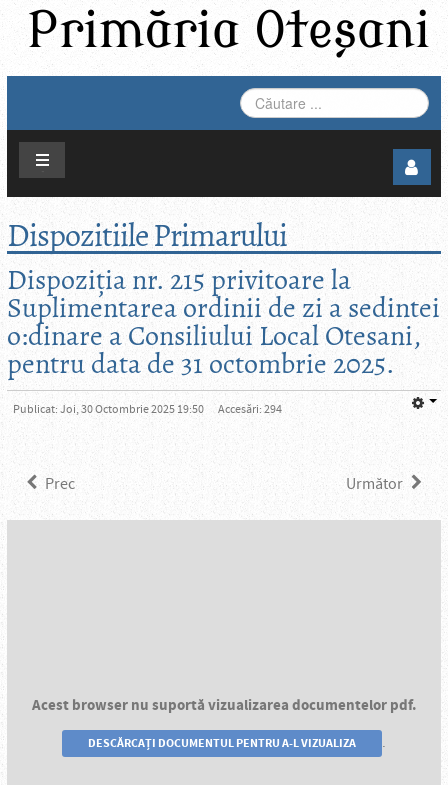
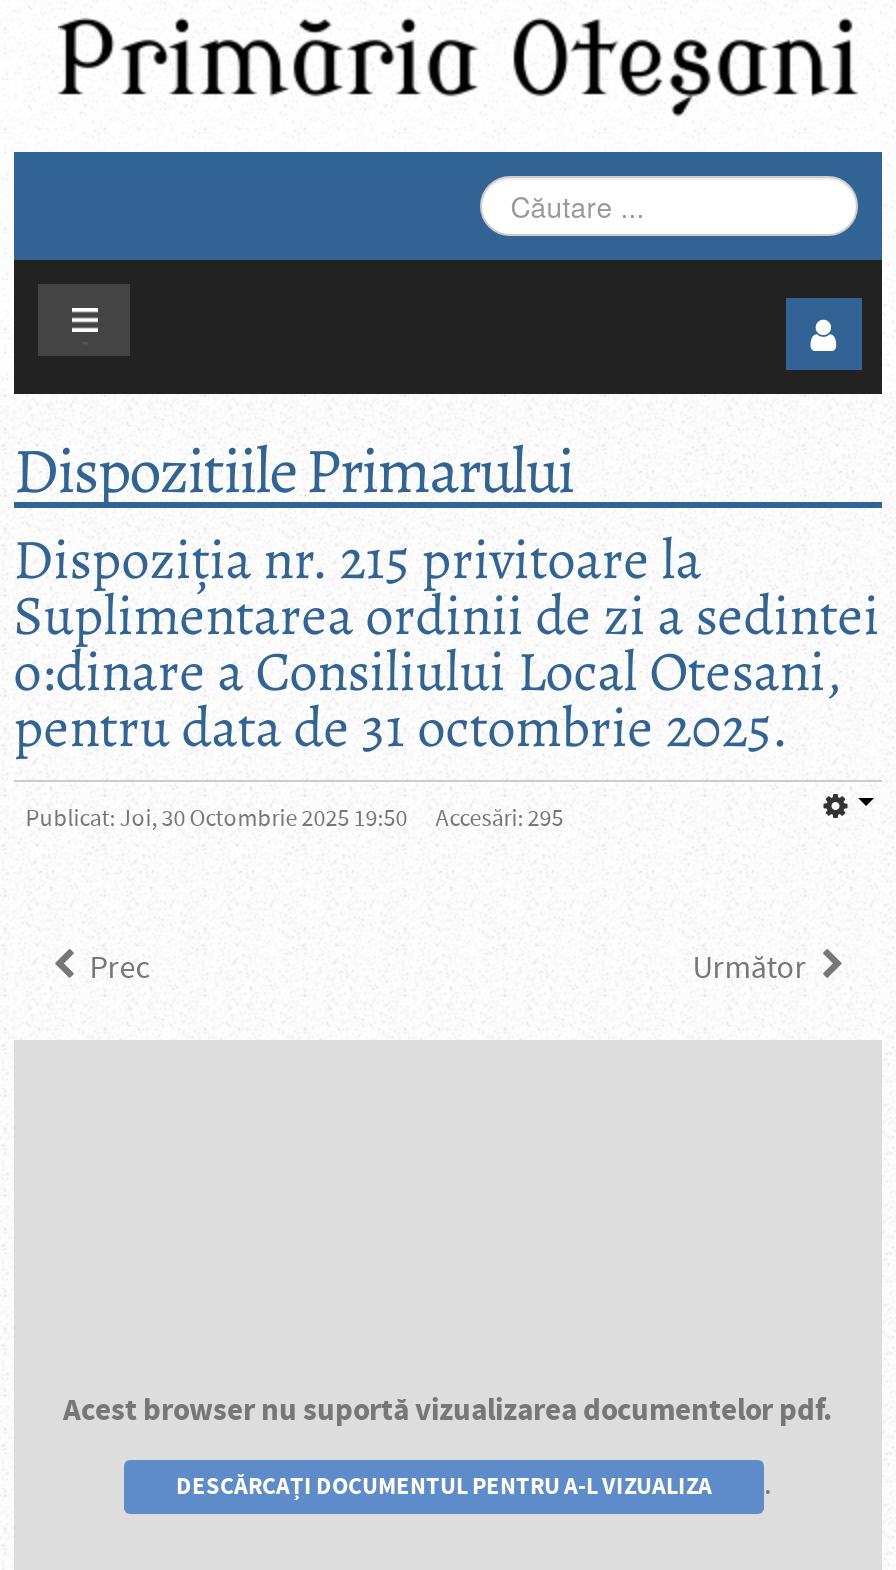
- Publicat: Joi, 30 Octombrie 2025 19:50 Accesări: 294
+ Publicat: Joi, 30 Octombrie 2025 19:50 Accesări: 295
